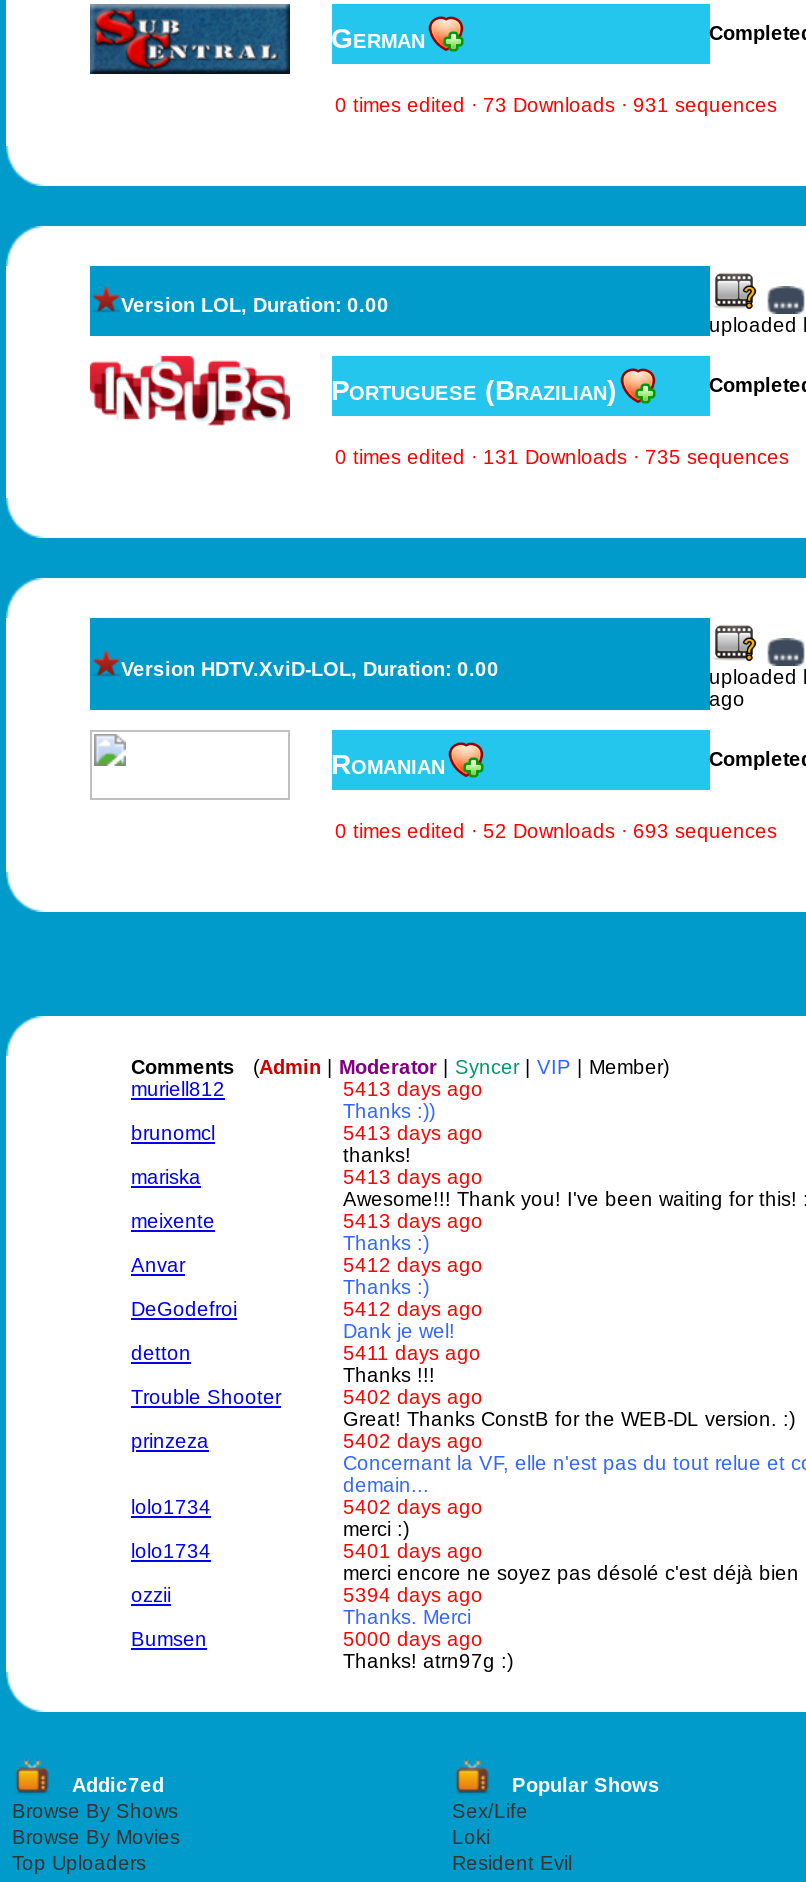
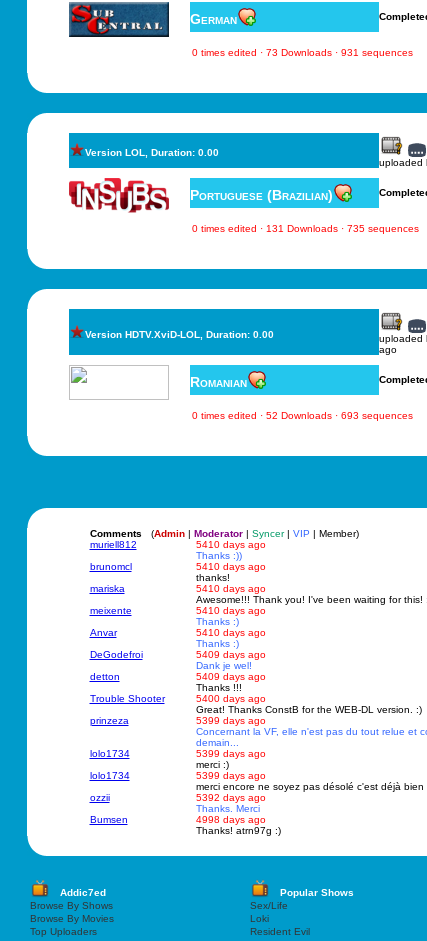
- 5413 days ago
+ 5410 days ago

- 5413 days ago
+ 5410 days ago

- 5413 days ago
+ 5410 days ago

- 5413 days ago
+ 5410 days ago

- 5412 days ago
+ 5410 days ago

- 5412 days ago
+ 5409 days ago

- 5411 days ago
+ 5409 days ago

- 5402 days ago
+ 5400 days ago

- 5402 days ago
+ 5399 days ago

- 5402 days ago
+ 5399 days ago

- 5401 days ago
+ 5399 days ago

- 5394 days ago
+ 5392 days ago

- 5000 days ago
+ 4998 days ago
